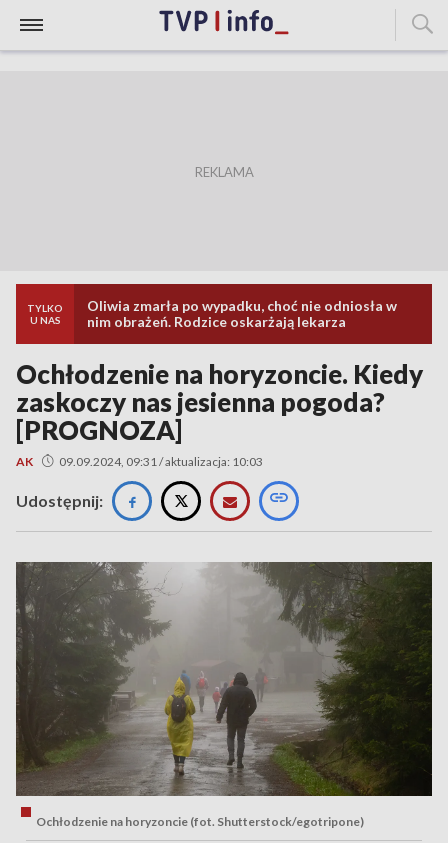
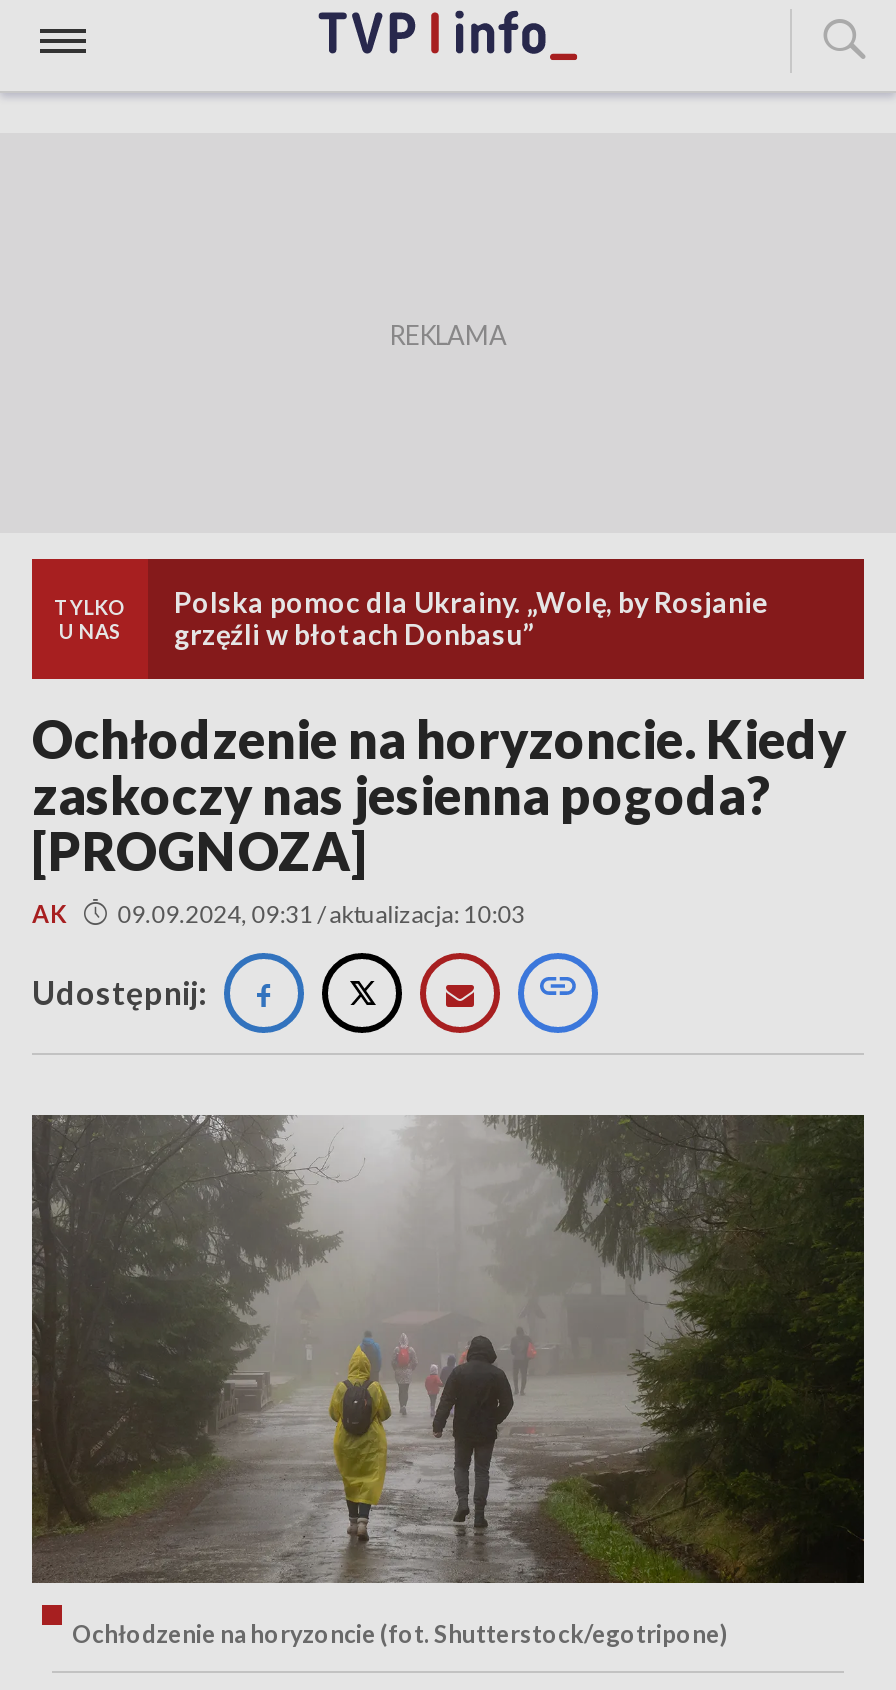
- Oliwia zmarła po wypadku, choć nie odniosła w
- nim obrażeń. Rodzice oskarżają lekarza
+ Polska pomoc dla Ukrainy. „Wolę, by Rosjanie
+ grzęźli w błotach Donbasu”
